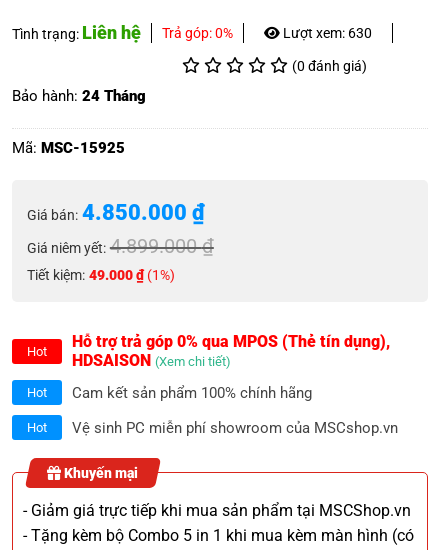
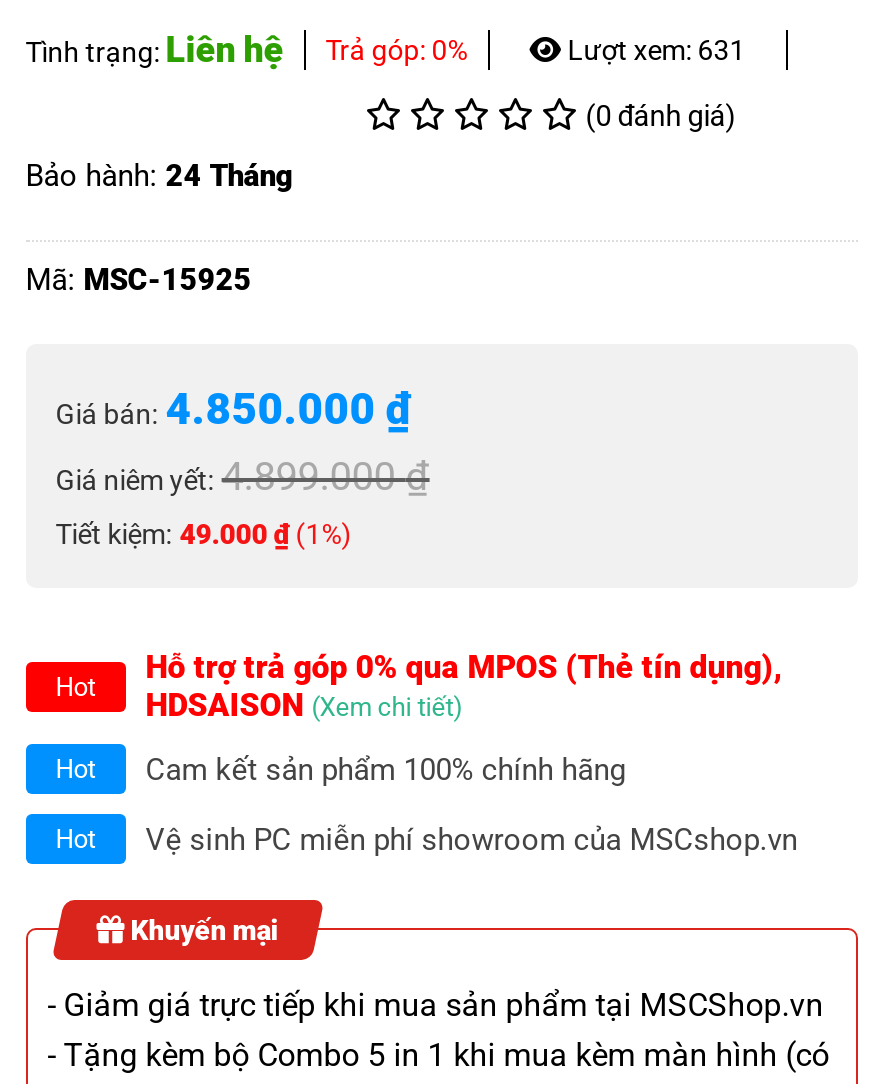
- Lượt xem: 630
+ Lượt xem: 631
